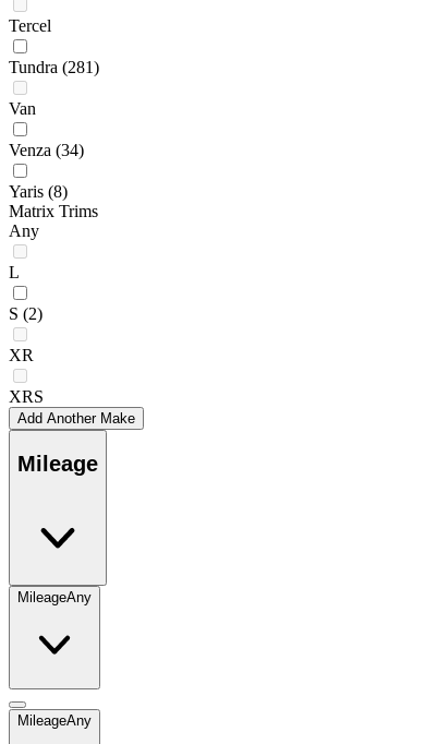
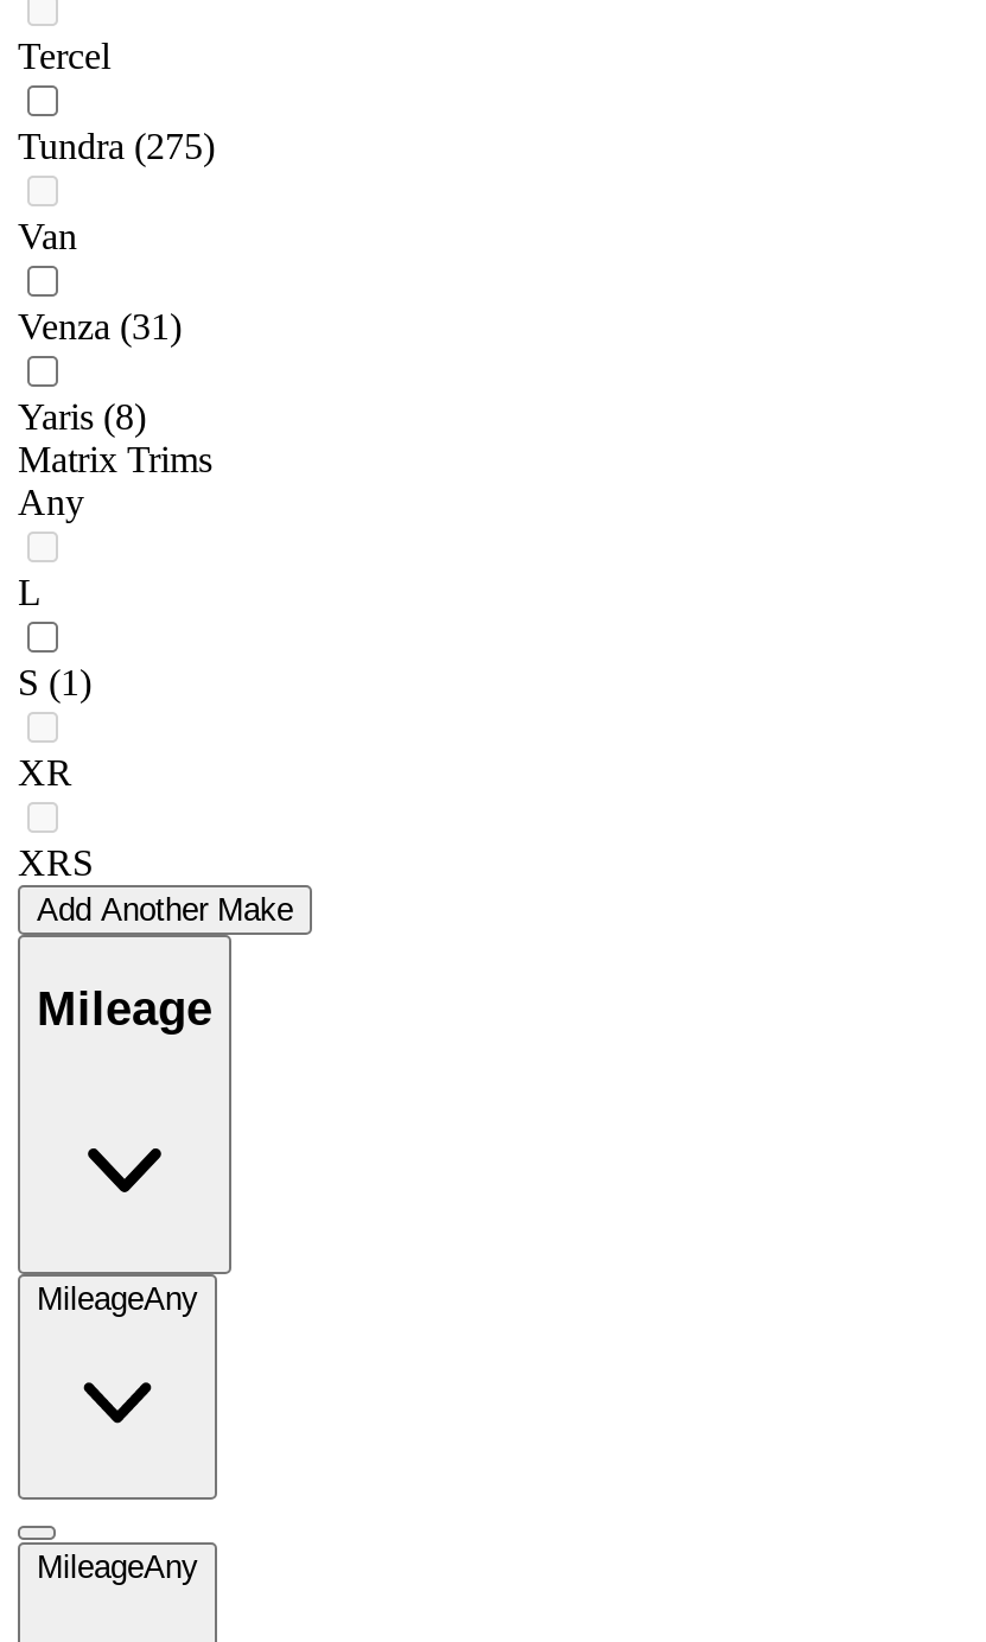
- Tundra (281)
+ Tundra (275)

- Venza (34)
+ Venza (31)

- S (2)
+ S (1)
